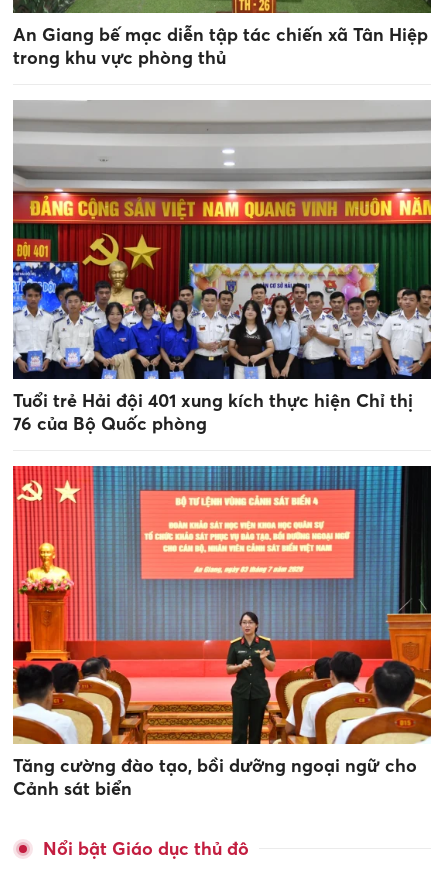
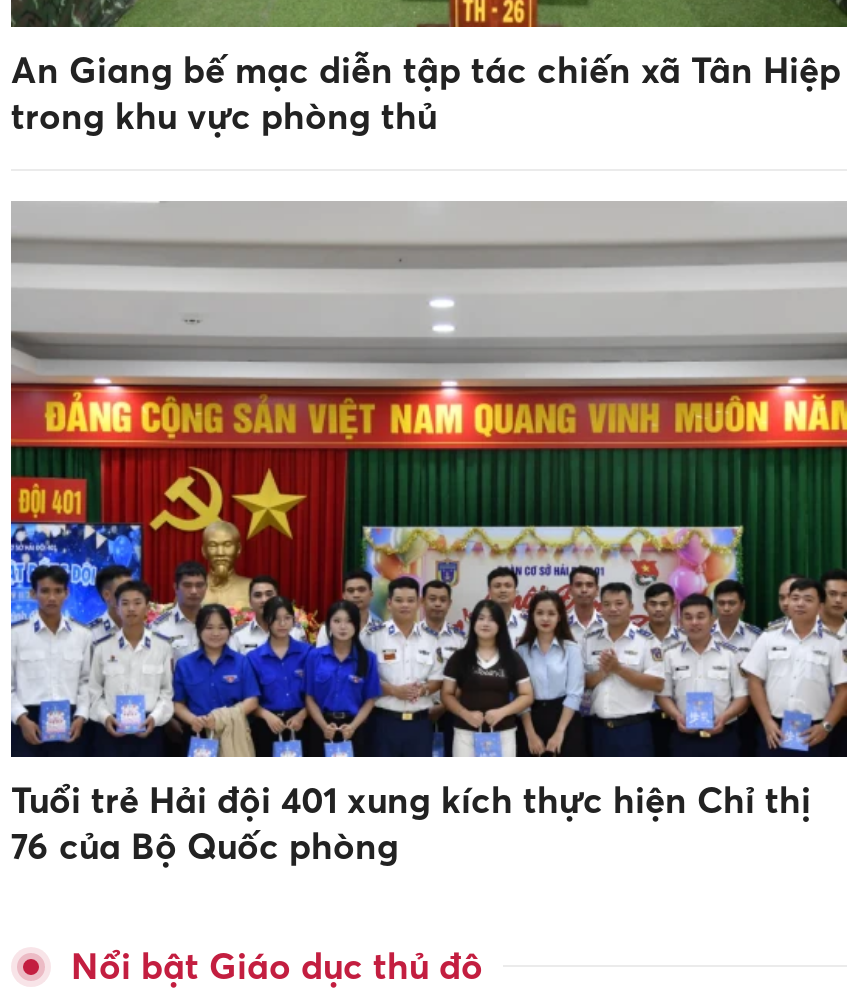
- [image]
- Tăng cường đào tạo, bồi dưỡng ngoại ngữ cho
- Cảnh sát biển
